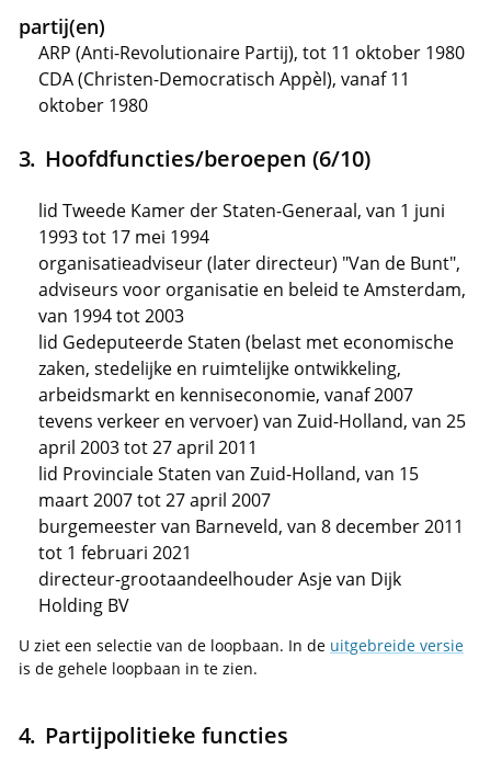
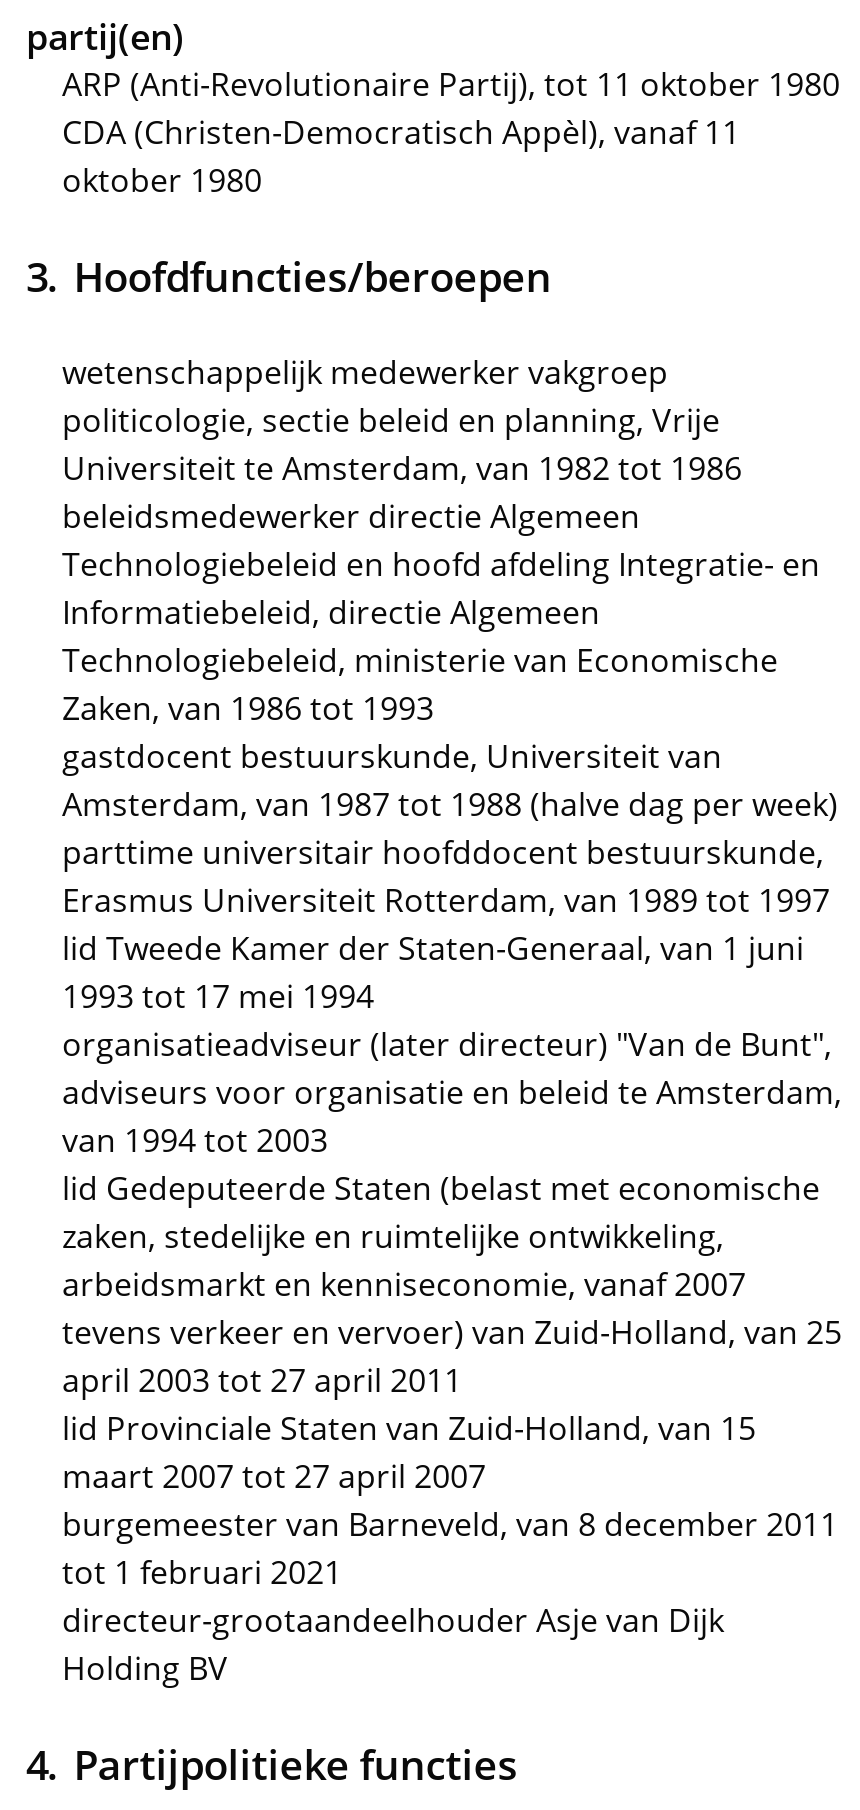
- Hoofdfuncties/beroepen (6/10)
+ Hoofdfuncties/beroepen
+ wetenschappelijk medewerker vakgroep
+ politicologie, sectie beleid en planning, Vrije
+ Universiteit te Amsterdam, van 1982 tot 1986
+ beleidsmedewerker directie Algemeen
+ Technologiebeleid en hoofd afdeling Integratie- en
+ Informatiebeleid, directie Algemeen
+ Technologiebeleid, ministerie van Economische
+ Zaken, van 1986 tot 1993
+ gastdocent bestuurskunde, Universiteit van
+ Amsterdam, van 1987 tot 1988 (halve dag per week)
+ parttime universitair hoofddocent bestuurskunde,
+ Erasmus Universiteit Rotterdam, van 1989 tot 1997

moved down: lid Tweede Kamer der Staten-Generaal, van 1 juni | 1993 tot 17 mei 1994 | organisatieadviseur (later directeur) "Van de Bunt", | ... | directeur-grootaandeelhouder Asje van Dijk | Holding BV

- U ziet een selectie van de loopbaan. In de uitgebreide versie
- is de gehele loopbaan in te zien.
